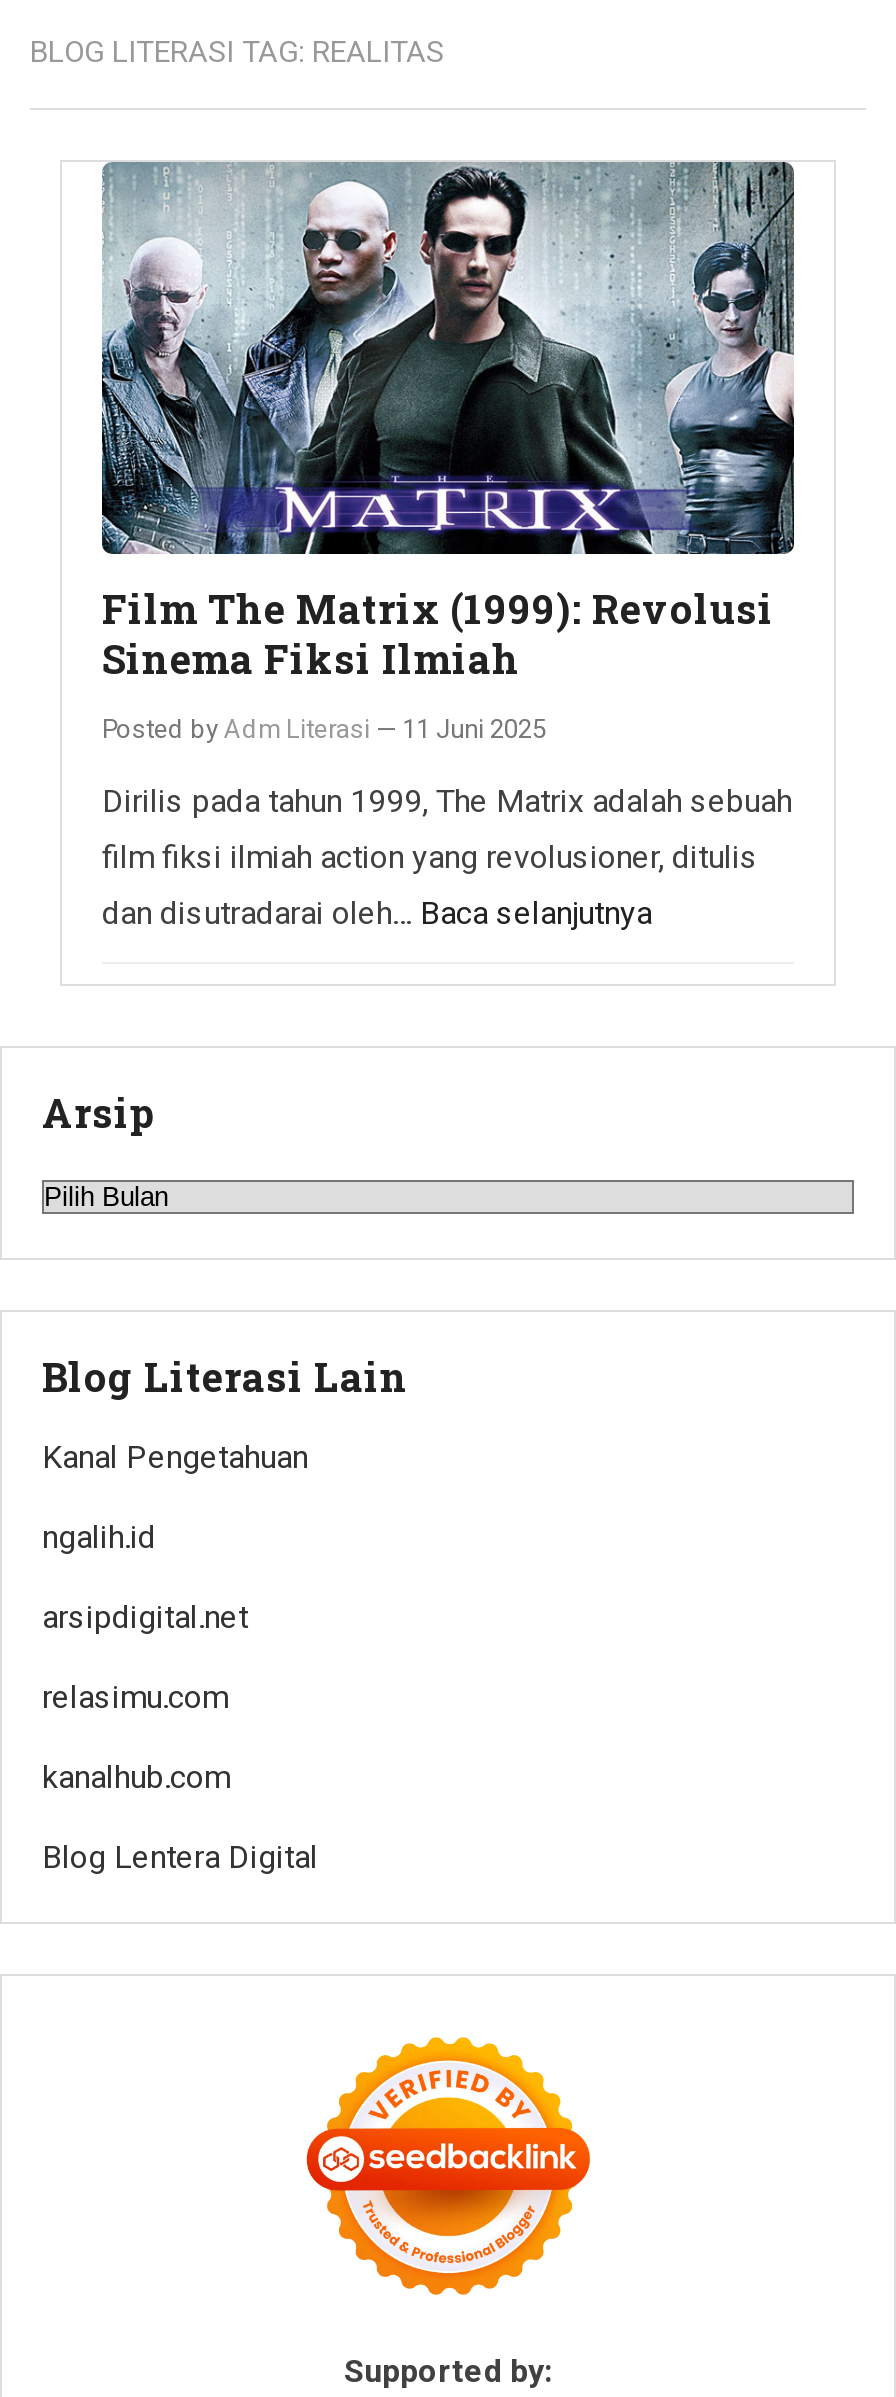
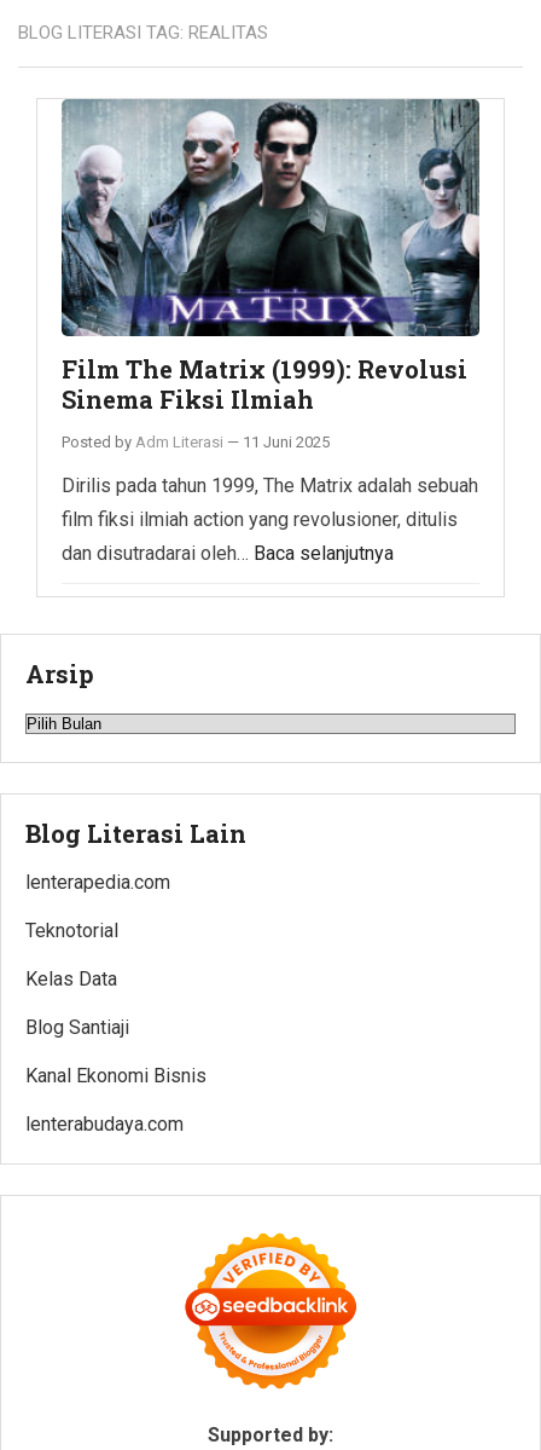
- Kanal Pengetahuan
+ lenterapedia.com

- ngalih.id
+ Teknotorial

- arsipdigital.net
+ Kelas Data

- relasimu.com
+ Blog Santiaji

- kanalhub.com
+ Kanal Ekonomi Bisnis

- Blog Lentera Digital
+ lenterabudaya.com
